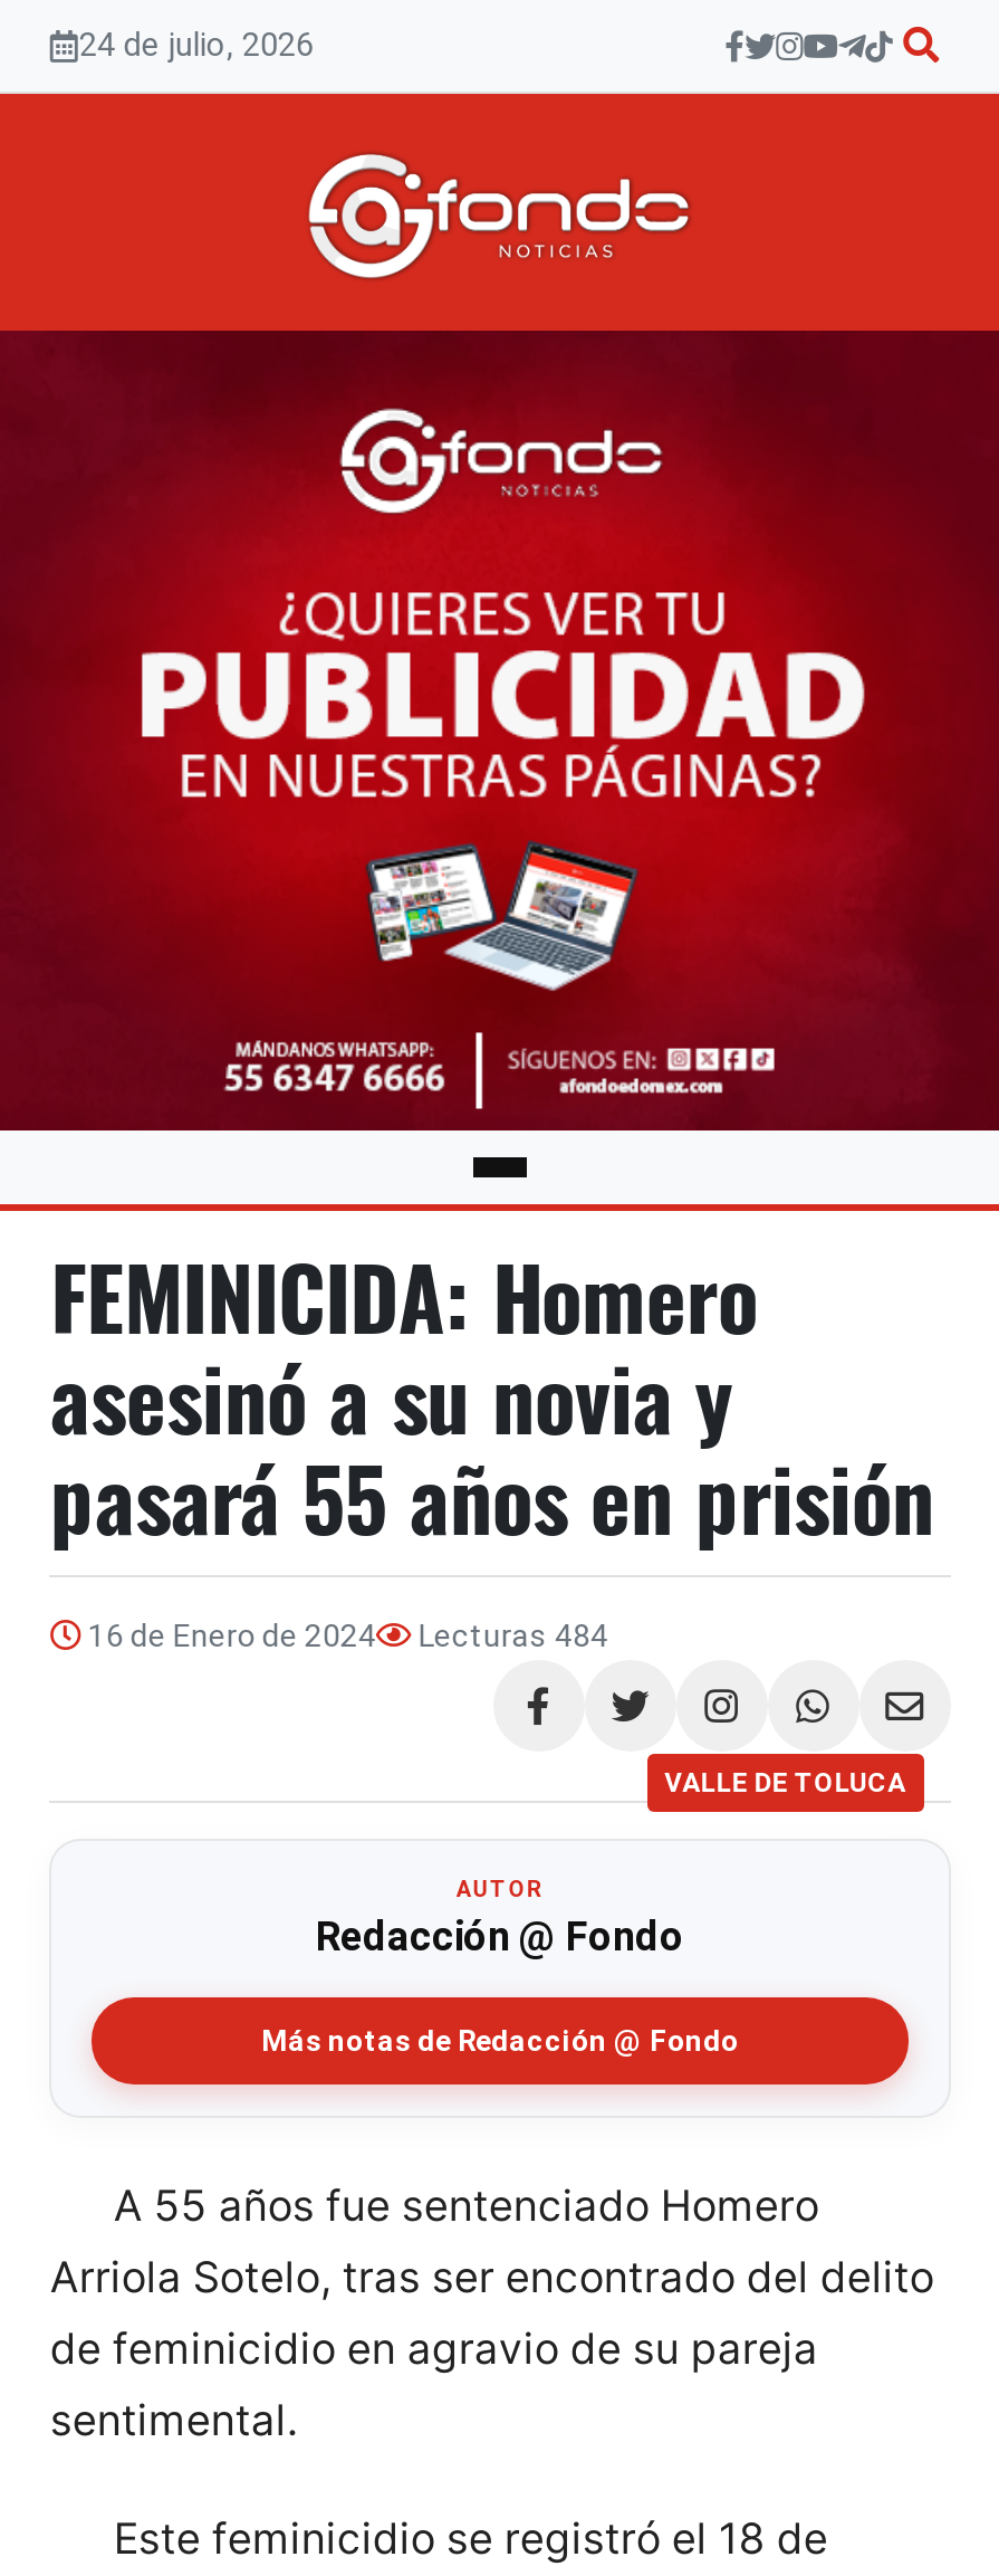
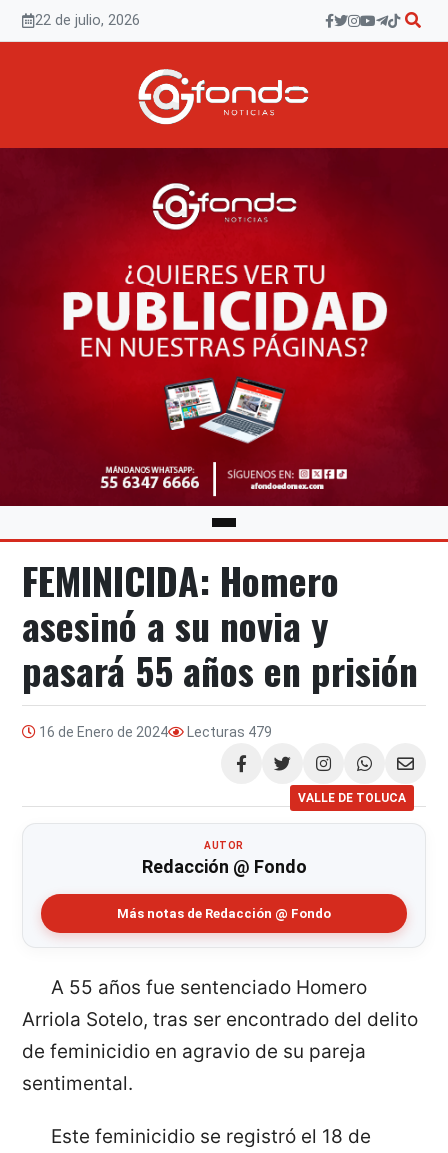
- 24 de julio, 2026
+ 22 de julio, 2026

- 16 de Enero de 2024 Lecturas 484
+ 16 de Enero de 2024 Lecturas 479
